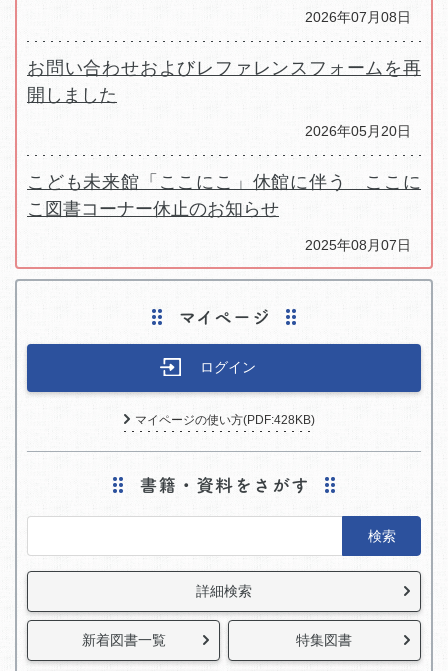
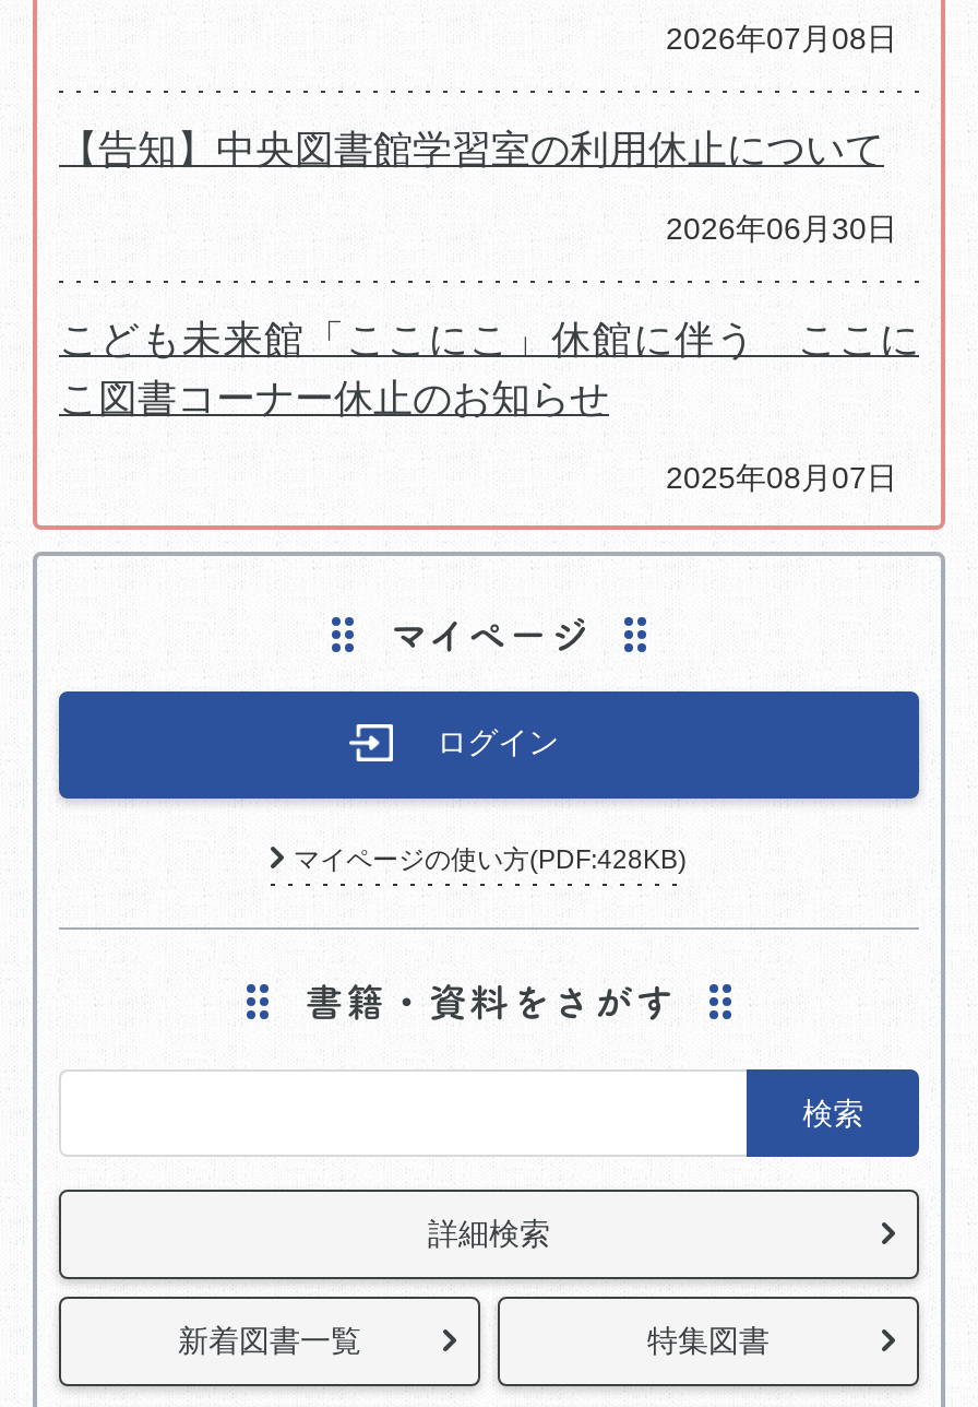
- お問い合わせおよびレファレンスフォームを再
- 開しました
+ 【告知】中央図書館学習室の利用休止について

- 2026年05月20日
+ 2026年06月30日
